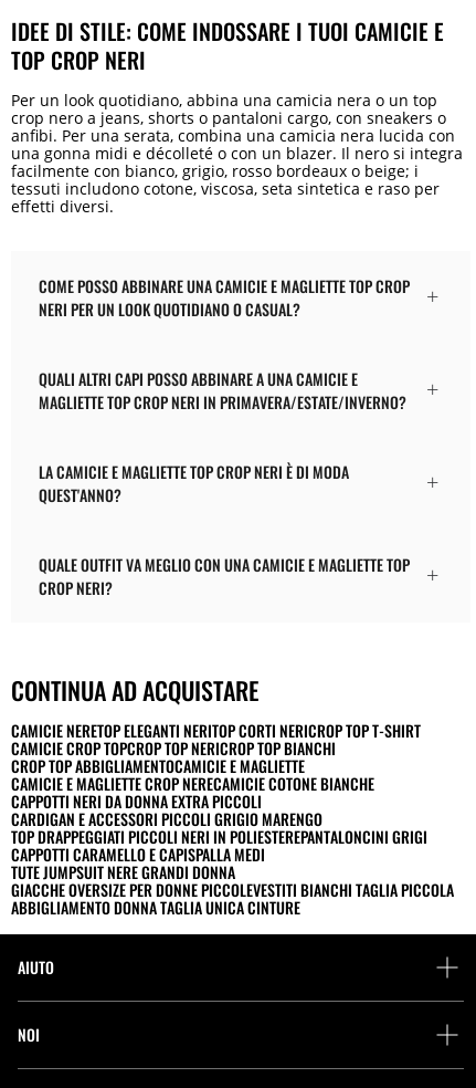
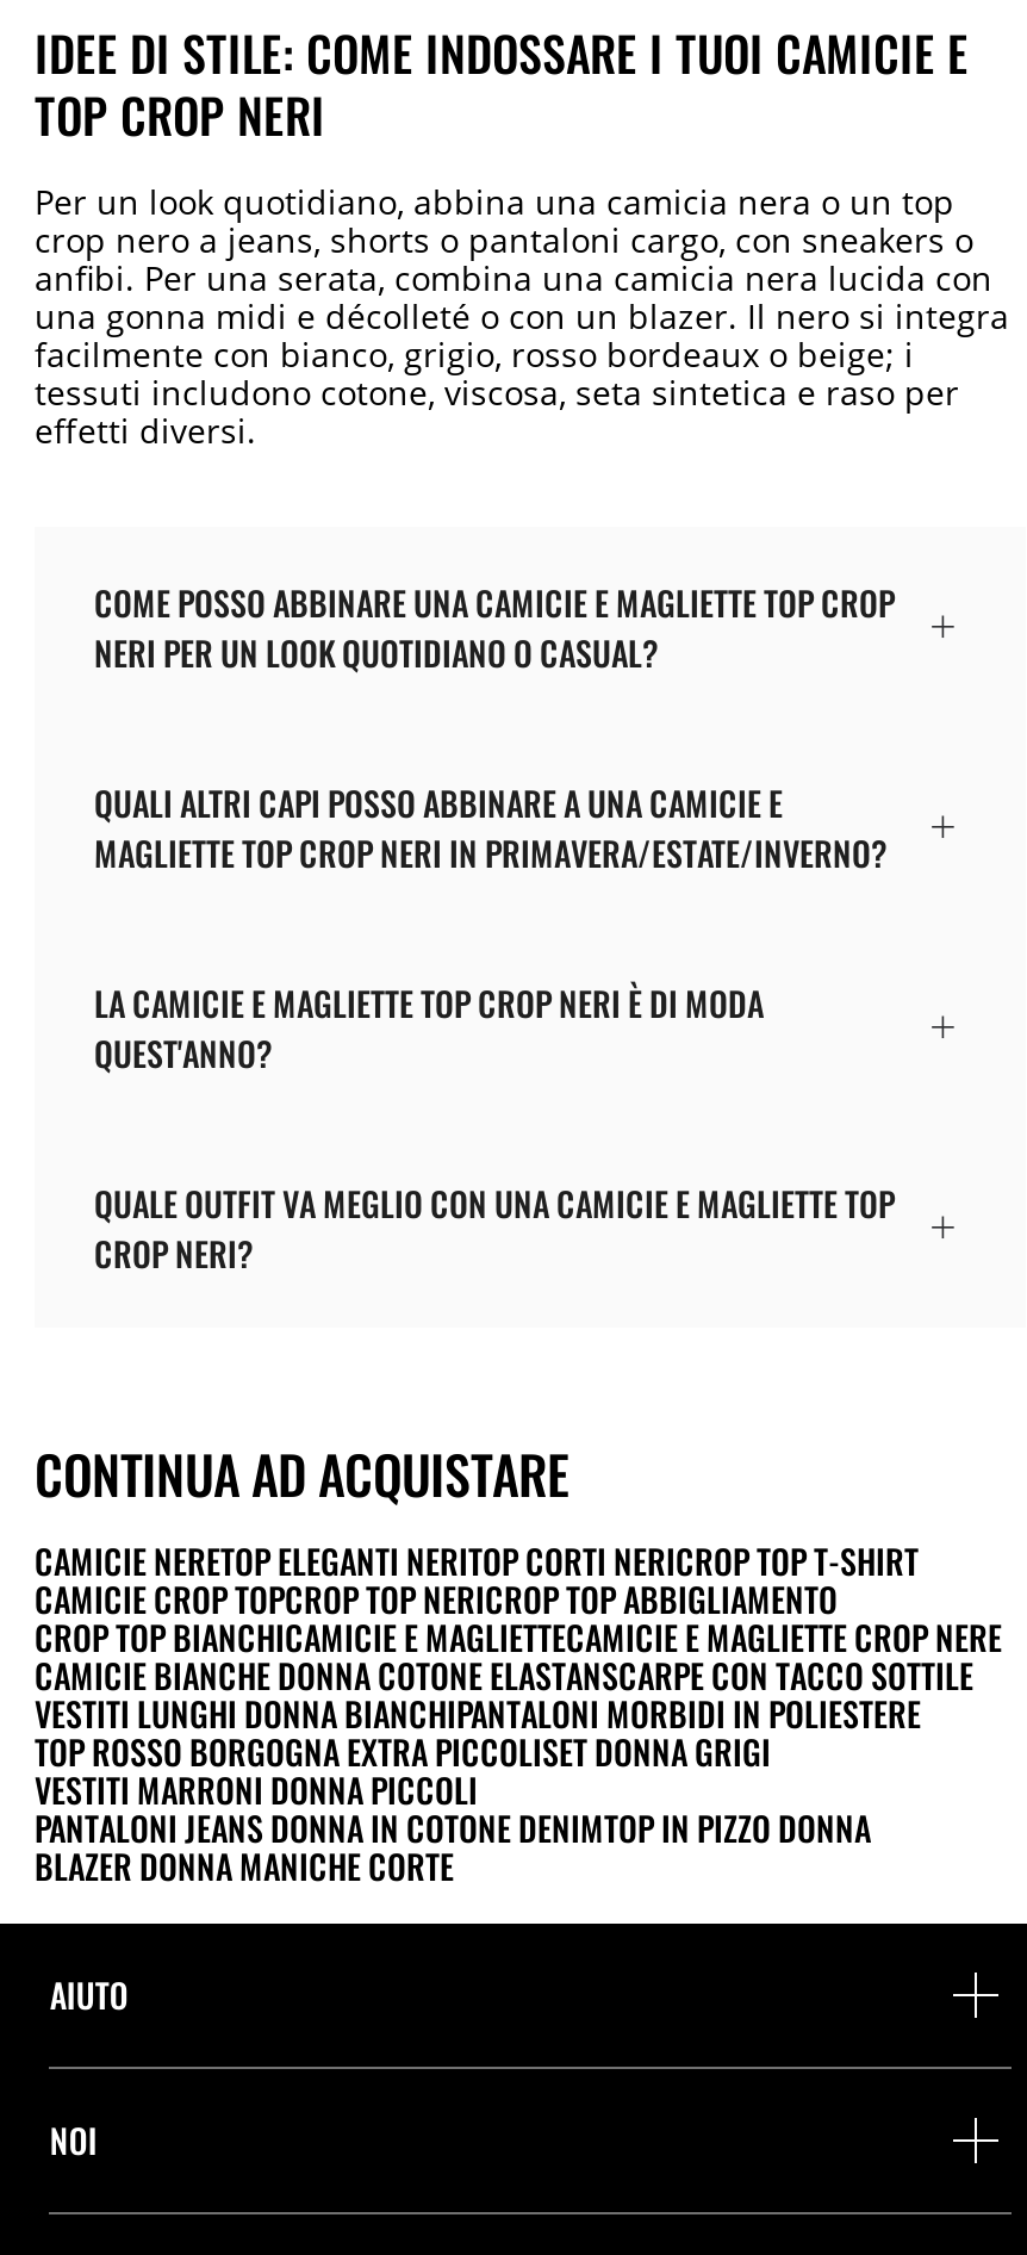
- CAMICIE CROP TOPCROP TOP NERICROP TOP BIANCHI
- CROP TOP ABBIGLIAMENTOCAMICIE E MAGLIETTE
- CAMICIE E MAGLIETTE CROP NERECAMICIE COTONE BIANCHE
- CAPPOTTI NERI DA DONNA EXTRA PICCOLI
- CARDIGAN E ACCESSORI PICCOLI GRIGIO MARENGO
- TOP DRAPPEGGIATI PICCOLI NERI IN POLIESTEREPANTALONCINI GRIGI
- CAPPOTTI CARAMELLO E CAPISPALLA MEDI
- TUTE JUMPSUIT NERE GRANDI DONNA
- GIACCHE OVERSIZE PER DONNE PICCOLEVESTITI BIANCHI TAGLIA PICCOLA
- ABBIGLIAMENTO DONNA TAGLIA UNICA CINTURE
+ CAMICIE CROP TOPCROP TOP NERICROP TOP ABBIGLIAMENTO
+ CROP TOP BIANCHICAMICIE E MAGLIETTECAMICIE E MAGLIETTE CROP NERE
+ CAMICIE BIANCHE DONNA COTONE ELASTANSCARPE CON TACCO SOTTILE
+ VESTITI LUNGHI DONNA BIANCHIPANTALONI MORBIDI IN POLIESTERE
+ TOP ROSSO BORGOGNA EXTRA PICCOLISET DONNA GRIGI
+ VESTITI MARRONI DONNA PICCOLI
+ PANTALONI JEANS DONNA IN COTONE DENIMTOP IN PIZZO DONNA
+ BLAZER DONNA MANICHE CORTE
